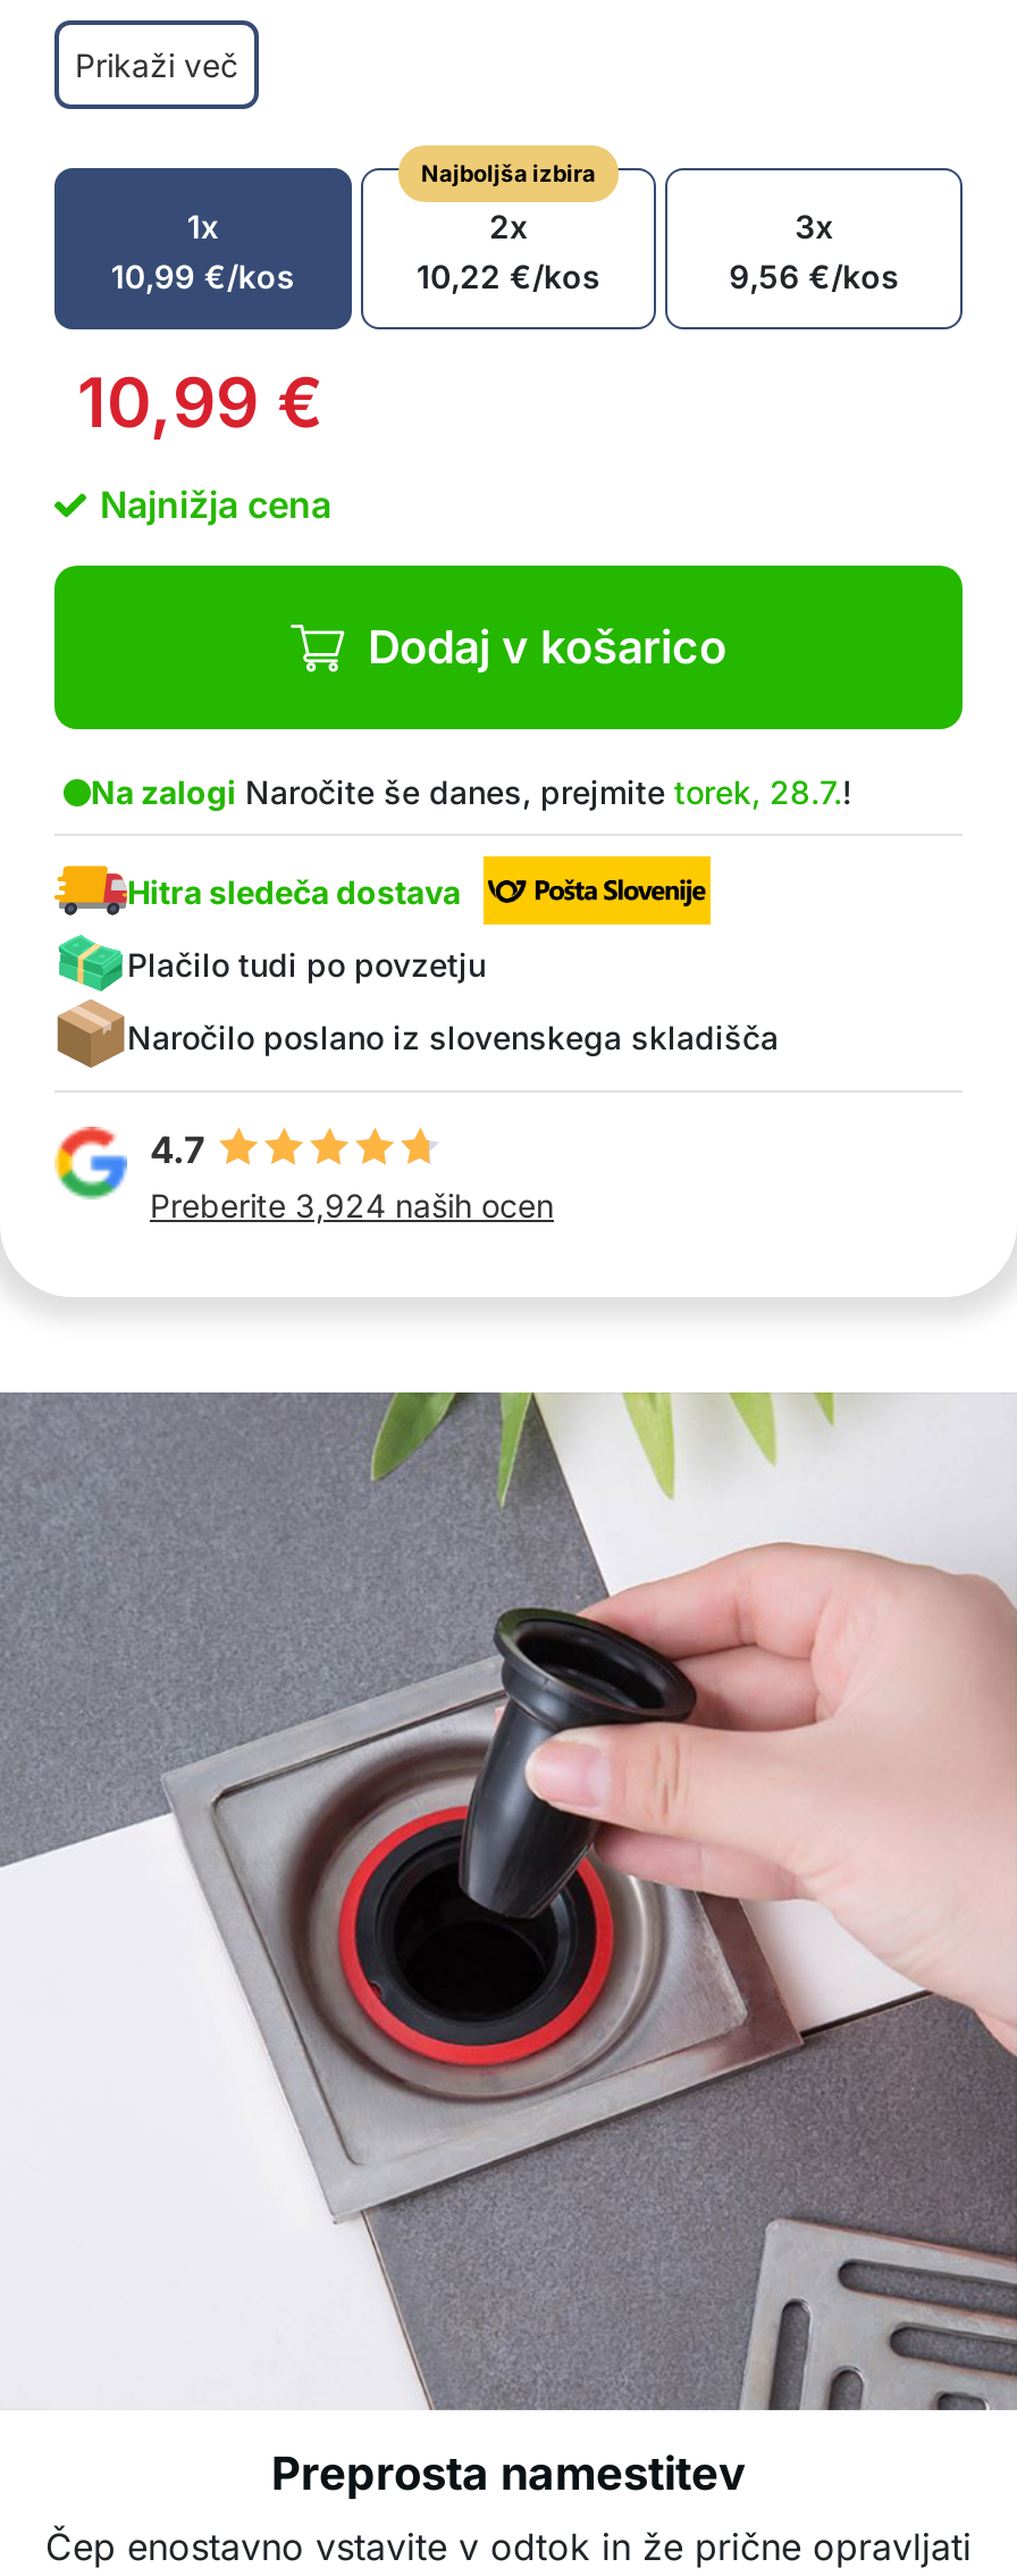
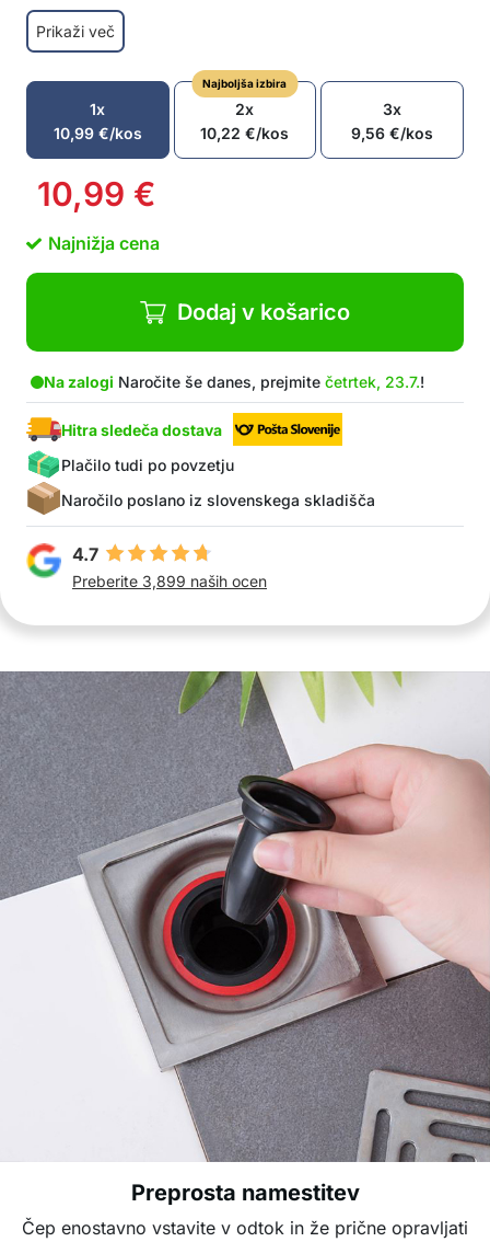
- Na zalogi Naročite še danes, prejmite torek, 28.7.!
+ Na zalogi Naročite še danes, prejmite četrtek, 23.7.!

- Preberite 3,924 naših ocen
+ Preberite 3,899 naših ocen
